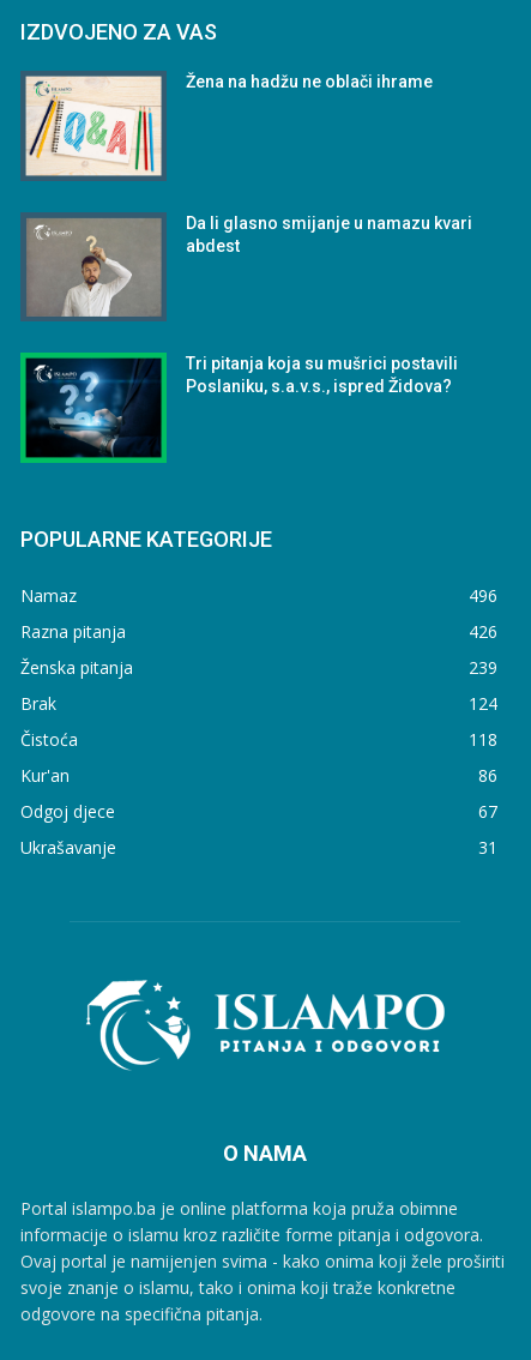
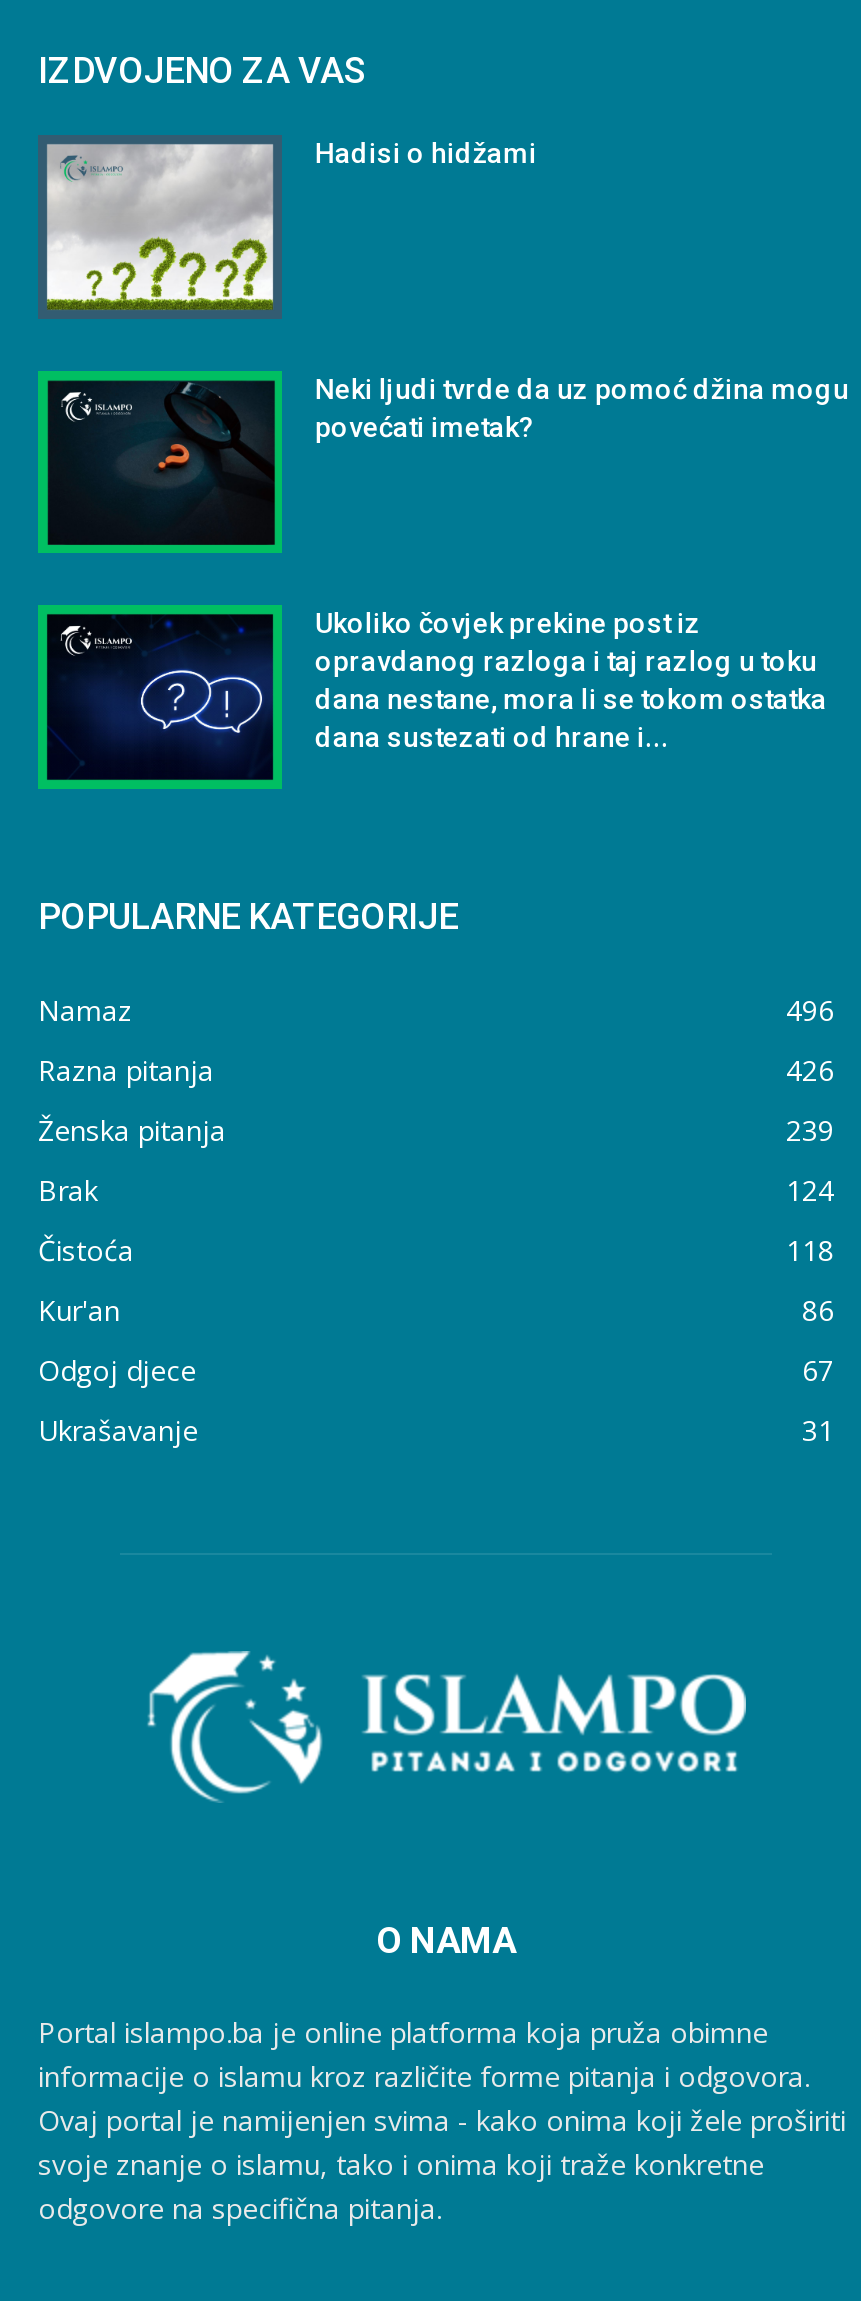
- [image]
- Žena na hadžu ne oblači ihrame
+ [image]
+ Hadisi o hidžami

- [image]
- Da li glasno smijanje u namazu kvari
- abdest
+ [image]
+ Neki ljudi tvrde da uz pomoć džina mogu
+ povećati imetak?

- [image]
- Tri pitanja koja su mušrici postavili
- Poslaniku, s.a.v.s., ispred Židova?
+ [image]
+ Ukoliko čovjek prekine post iz
+ opravdanog razloga i taj razlog u toku
+ dana nestane, mora li se tokom ostatka
+ dana sustezati od hrane i...
